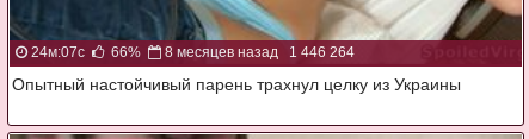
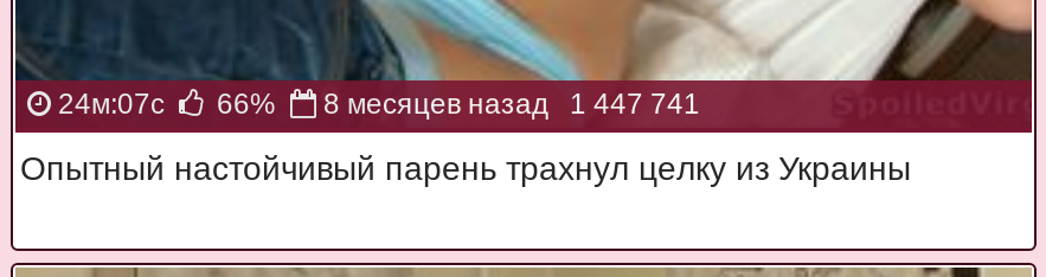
- 8 месяцев назад 1 446 264
+ 8 месяцев назад 1 447 741
